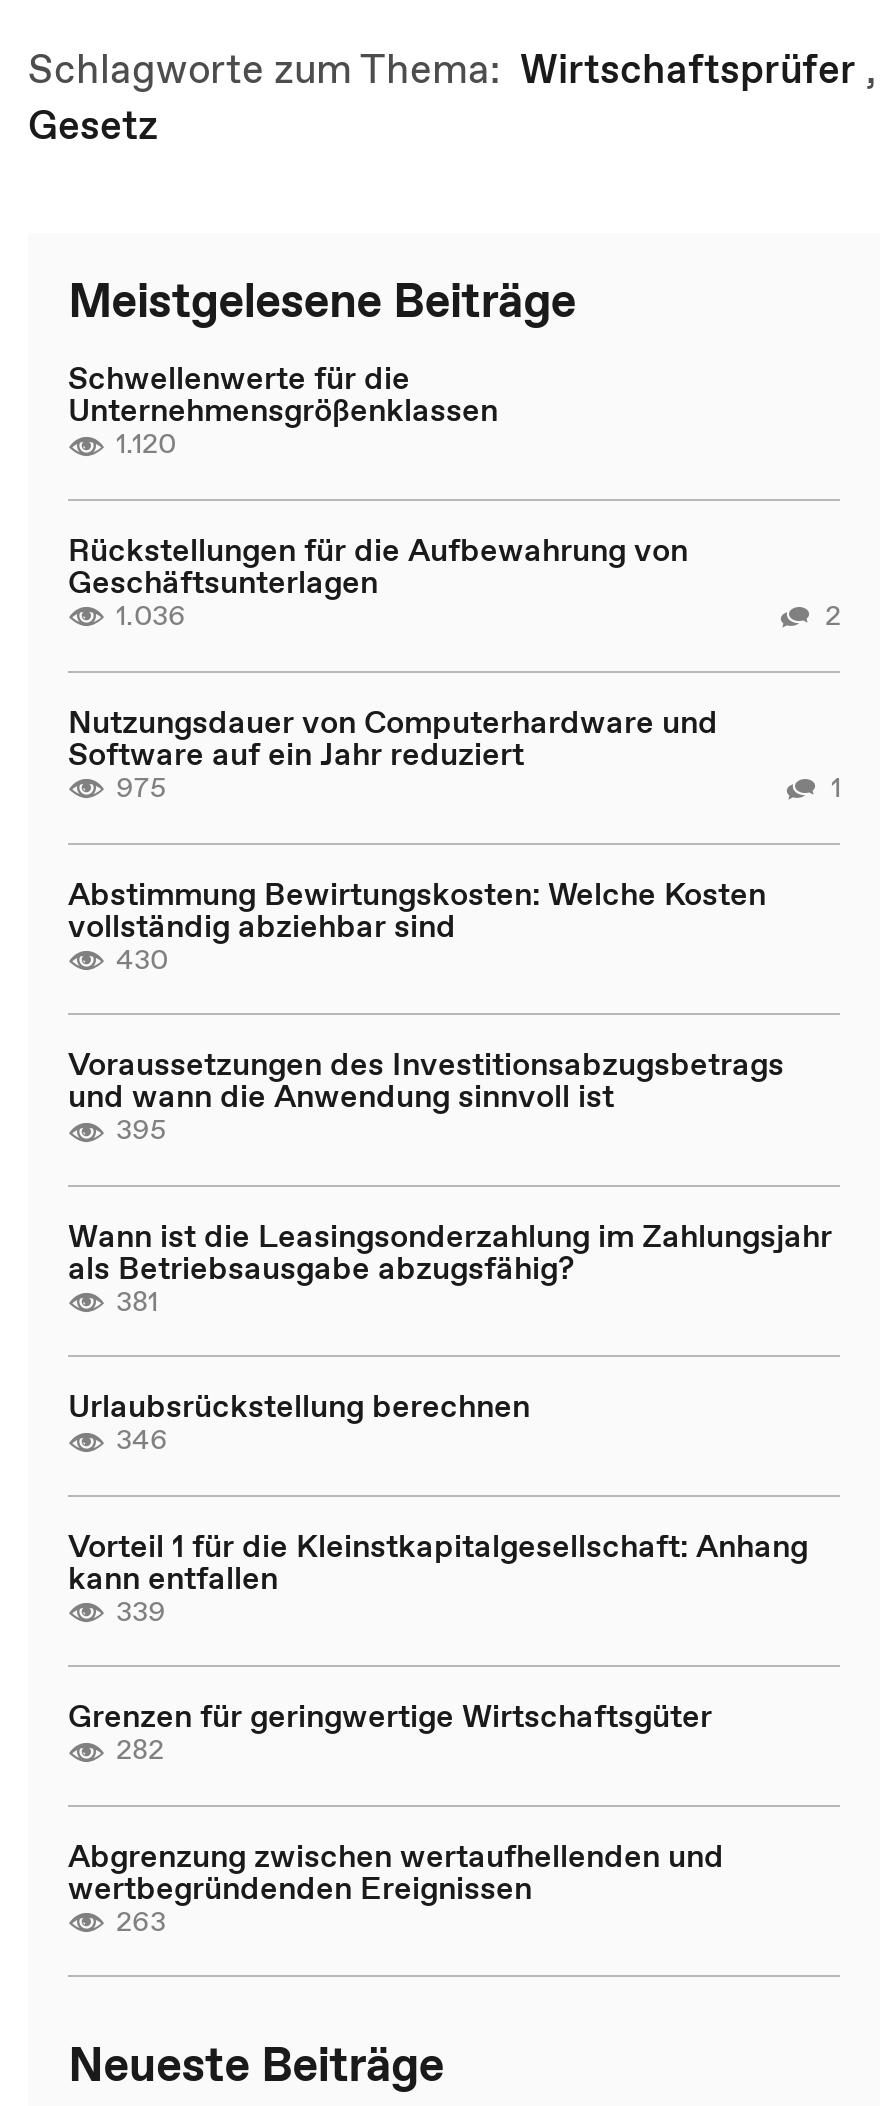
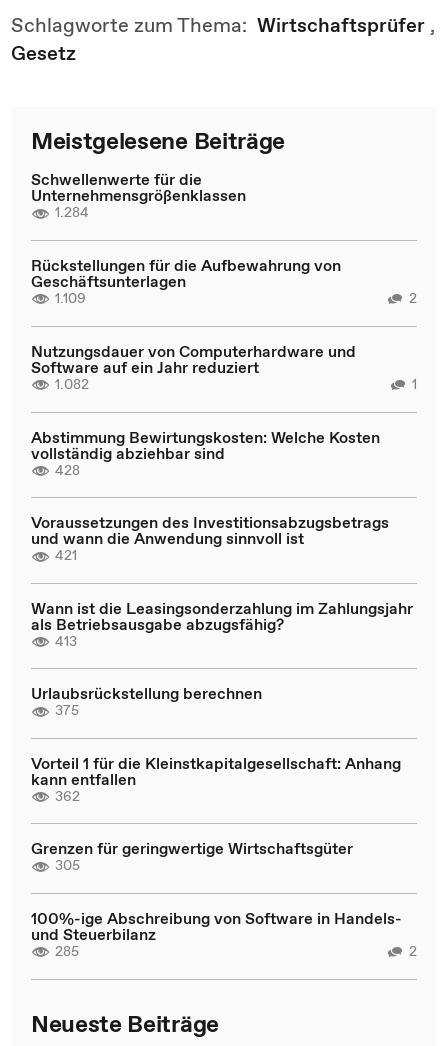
- 1.120
+ 1.284

- 1.036
+ 1.109

- 975
+ 1.082

- 430
+ 428

- 395
+ 421

- 381
+ 413

- 346
+ 375

- 339
+ 362

- 282
+ 305

- Abgrenzung zwischen wertaufhellenden und
- wertbegründenden Ereignissen
- 263
+ 100%-ige Abschreibung von Software in Handels-
+ und Steuerbilanz
+ 285
+ 2
